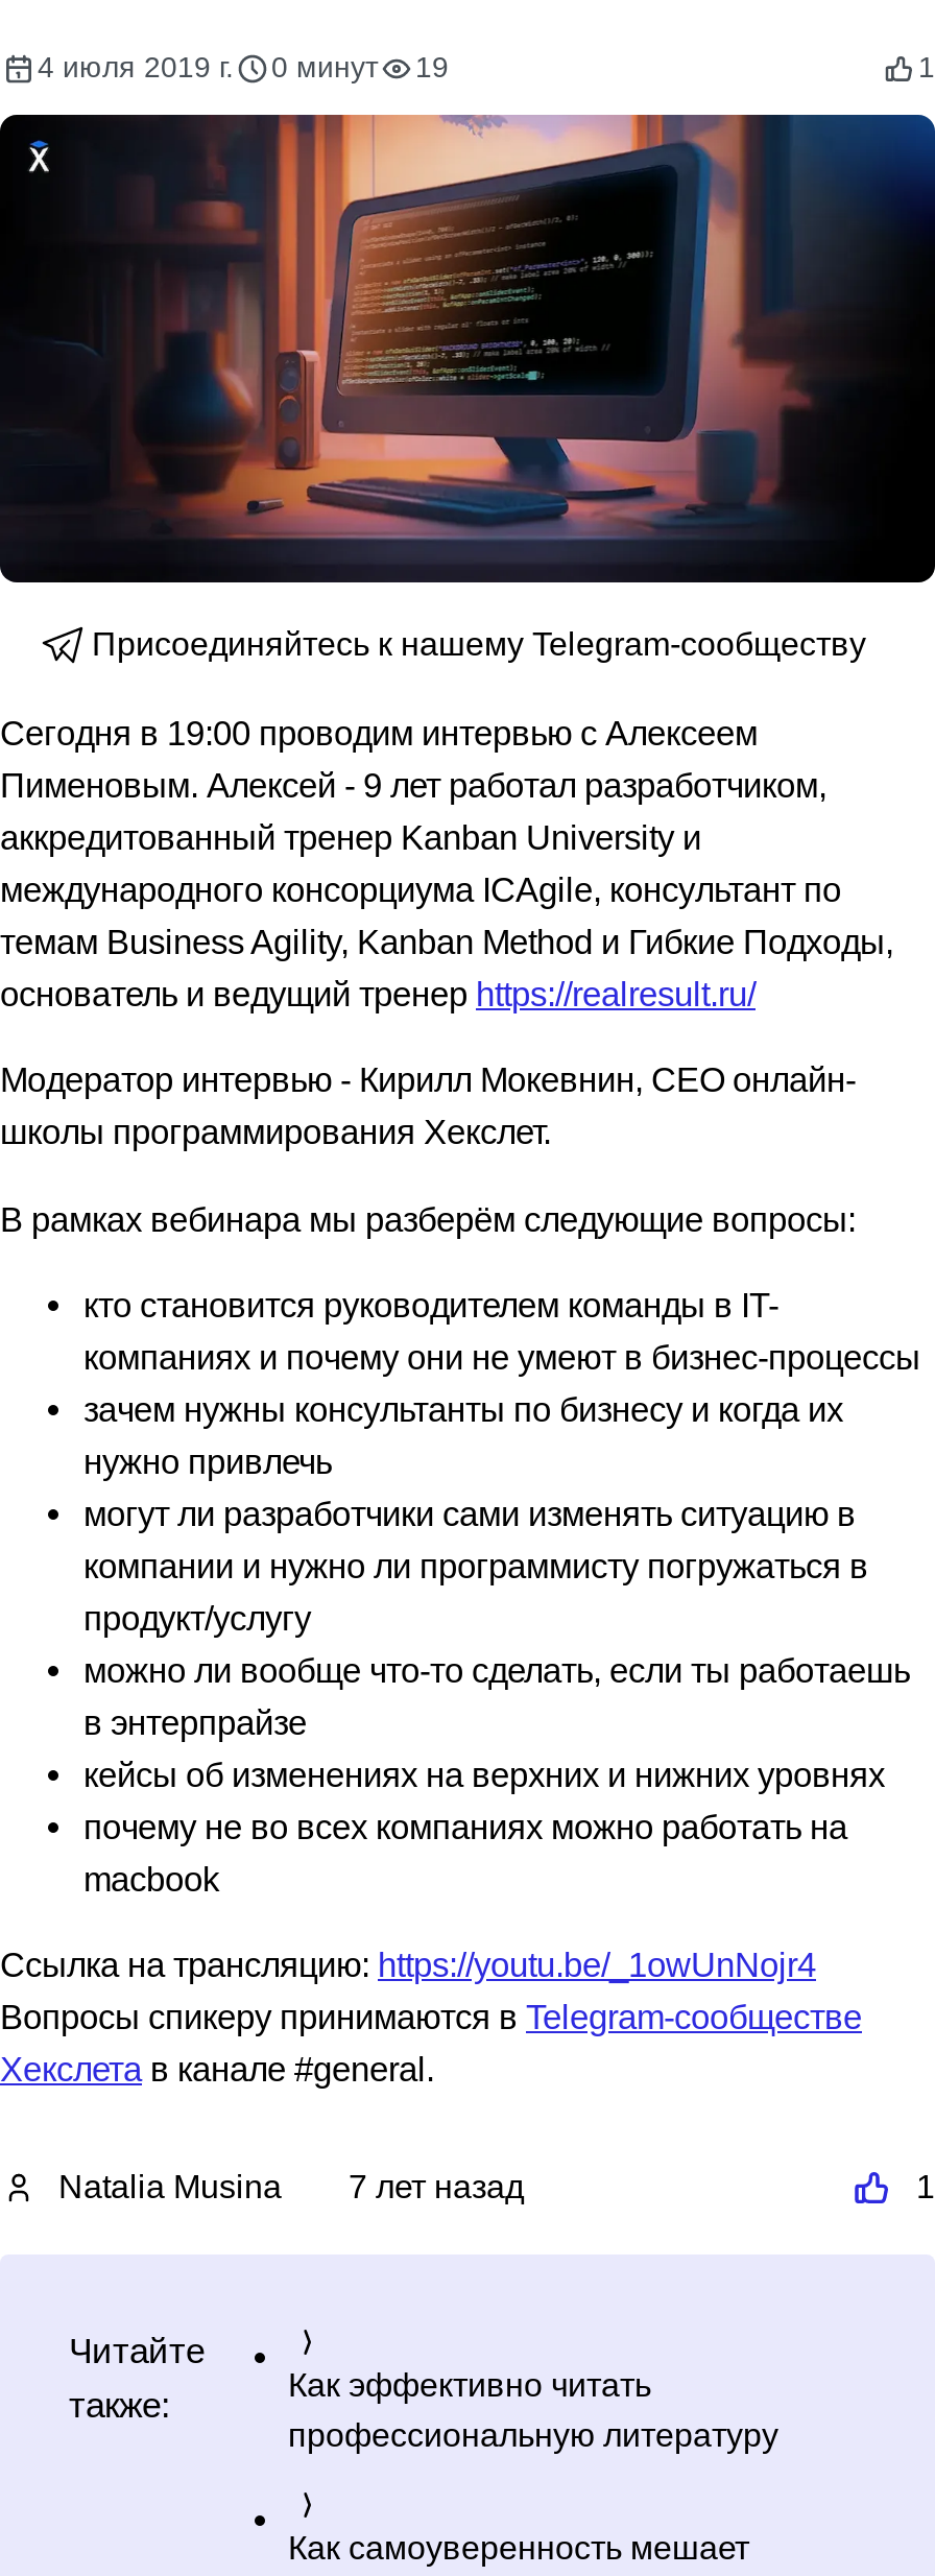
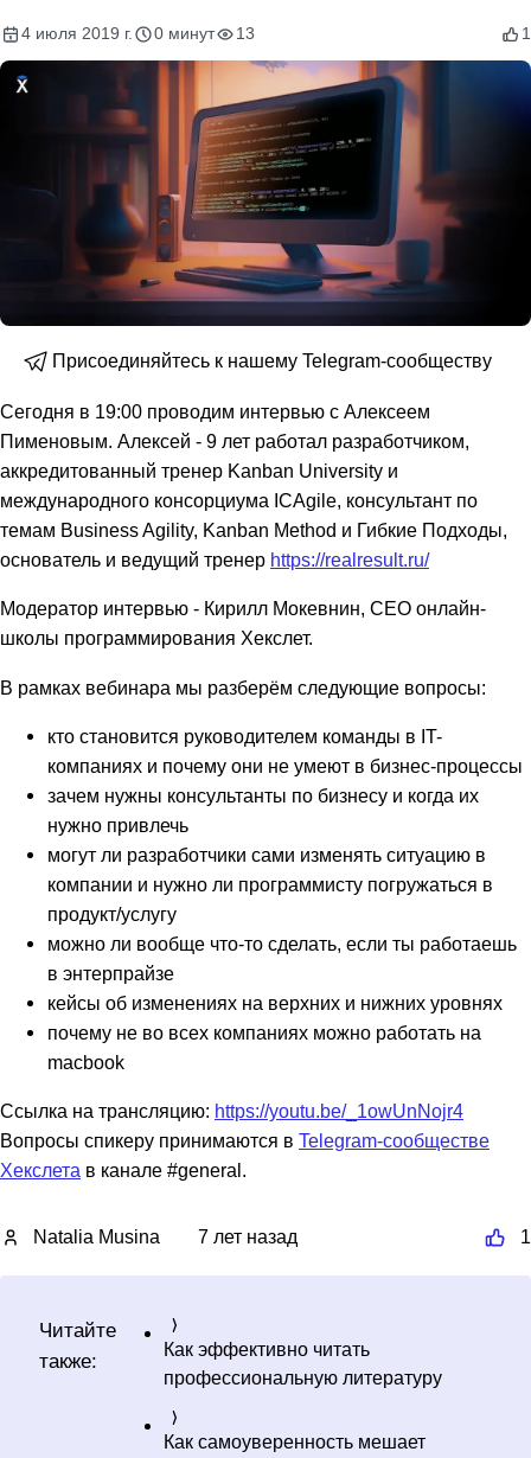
- 4 июля 2019 г. 0 минут 19
+ 4 июля 2019 г. 0 минут 13
